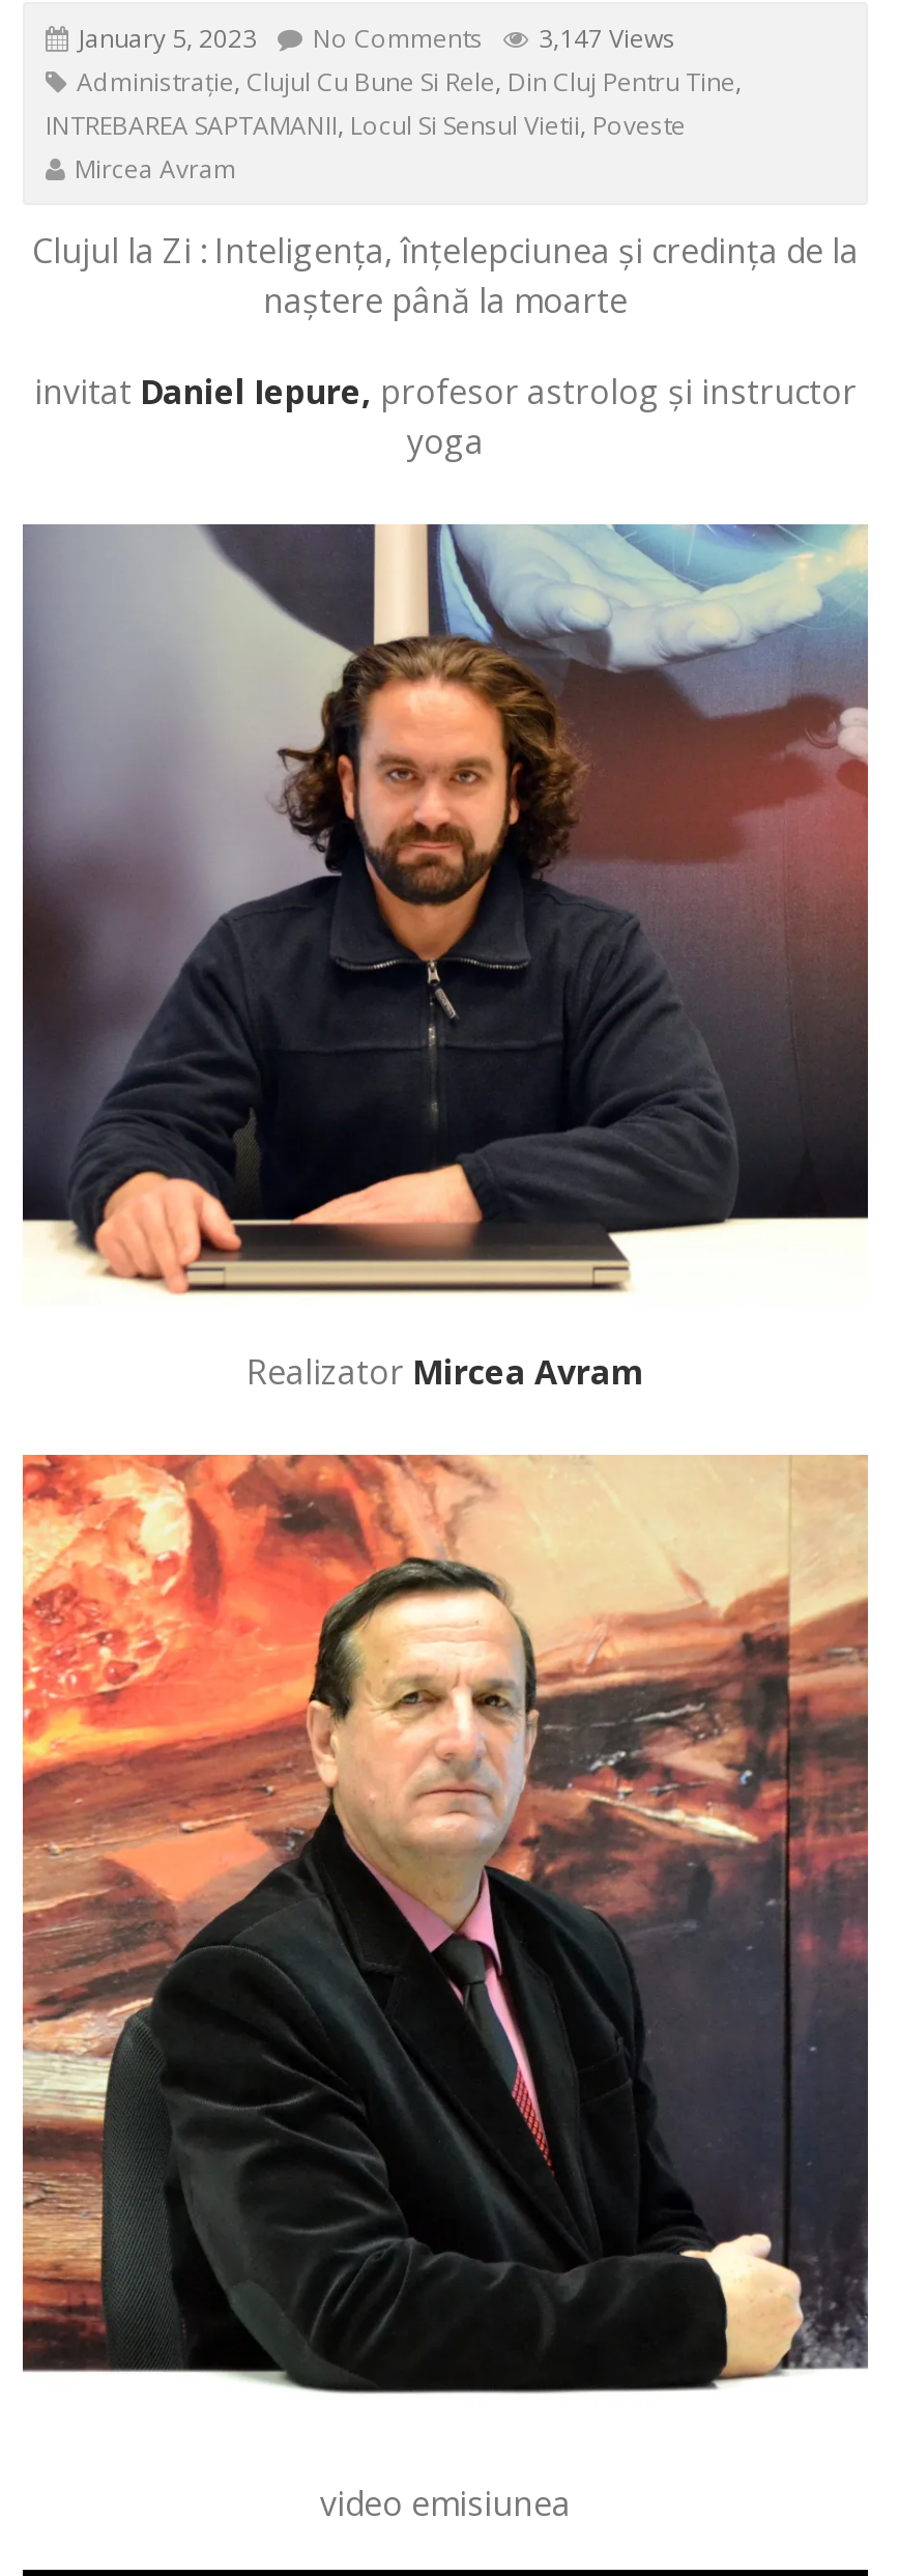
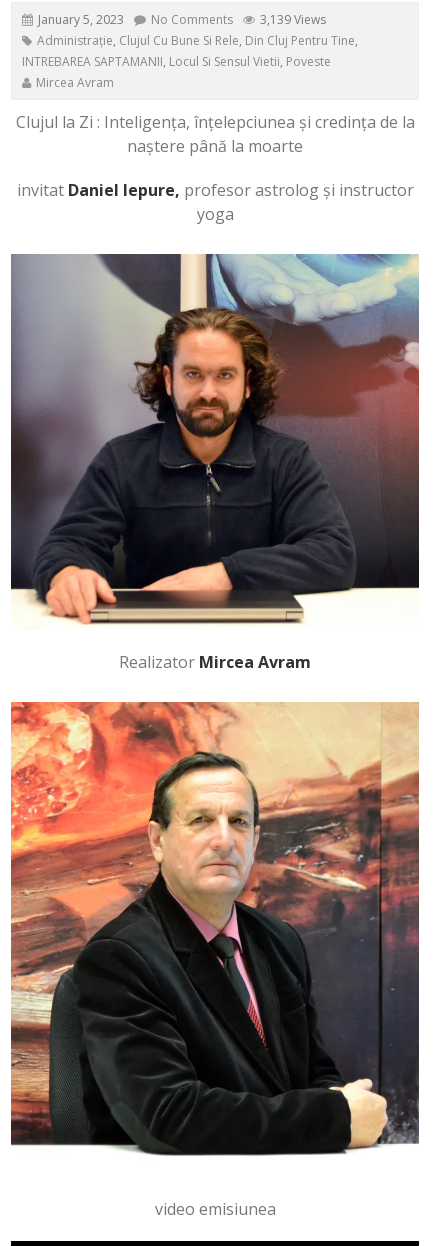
- January 5, 2023 No Comments 3,147 Views
+ January 5, 2023 No Comments 3,139 Views
